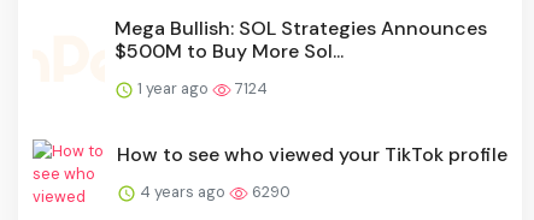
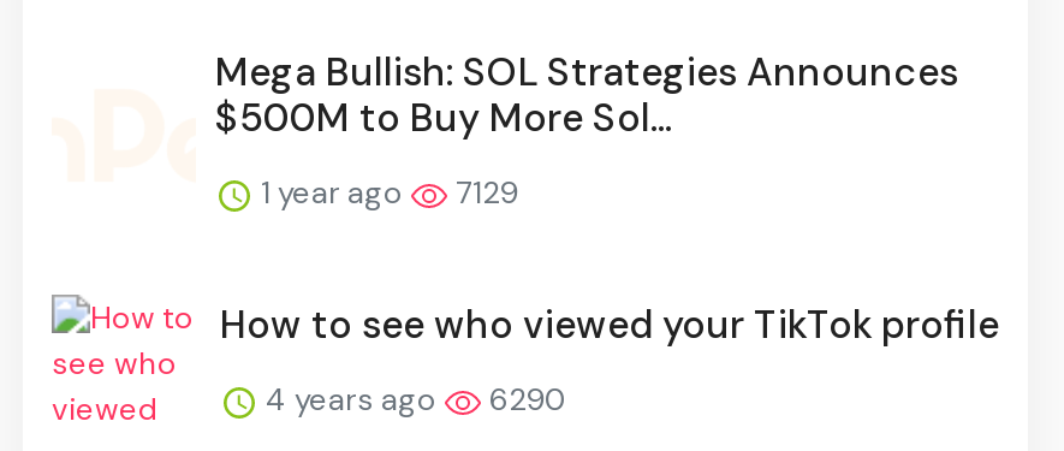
- 1 year ago 7124
+ 1 year ago 7129
